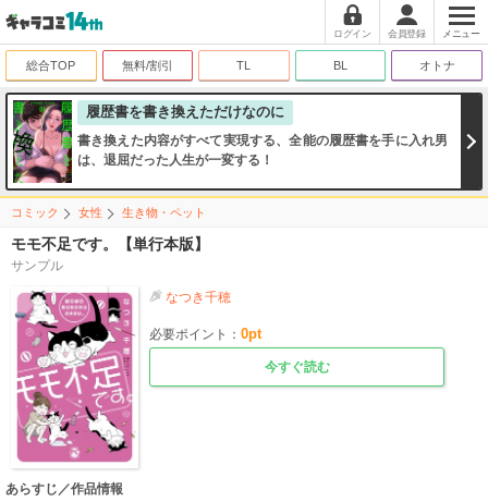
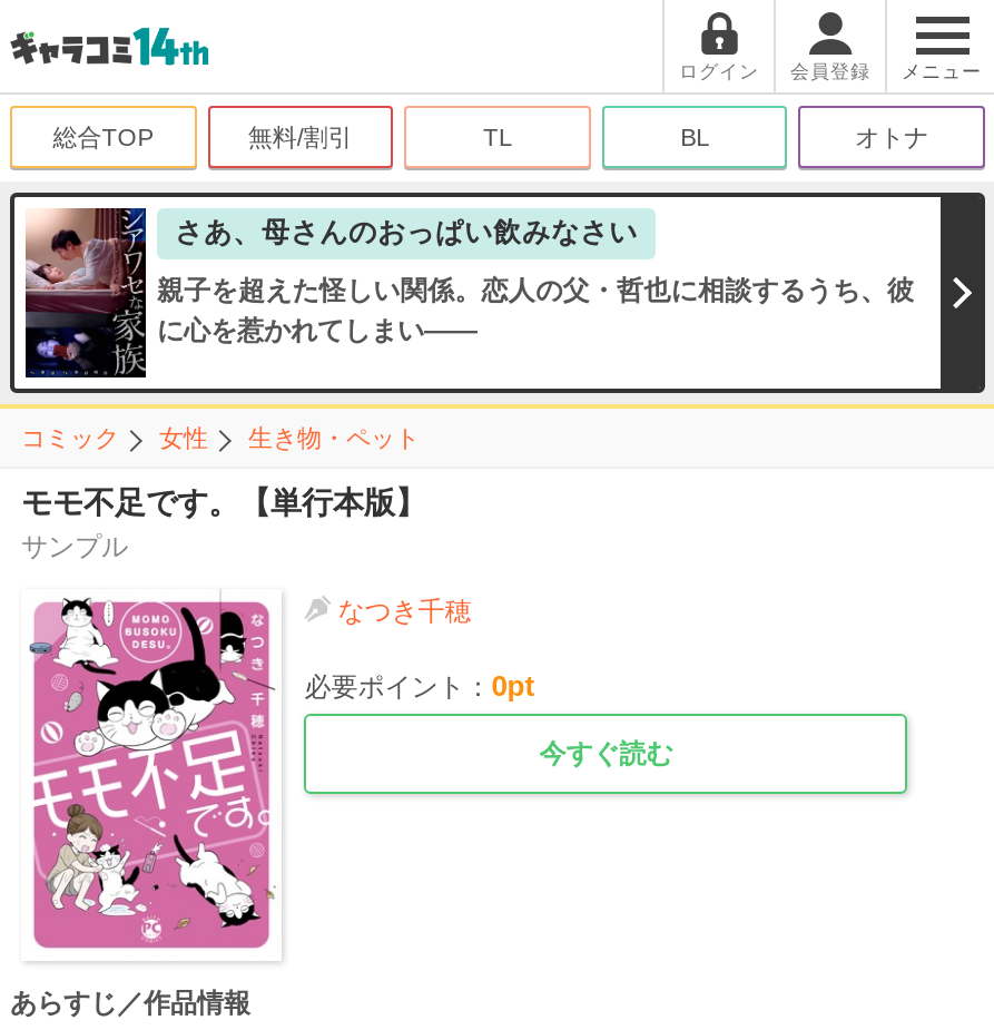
- [image]
- 書き換えた内容がすべて実現する、全能の履歴書を手に入れ男
- は、退屈だった人生が一変する！
+ [image]
+ 親子を超えた怪しい関係。恋人の父・哲也に相談するうち、彼
+ に心を惹かれてしまい――

- 履歴書を書き換えただけなのに
+ さあ、母さんのおっぱい飲みなさい
